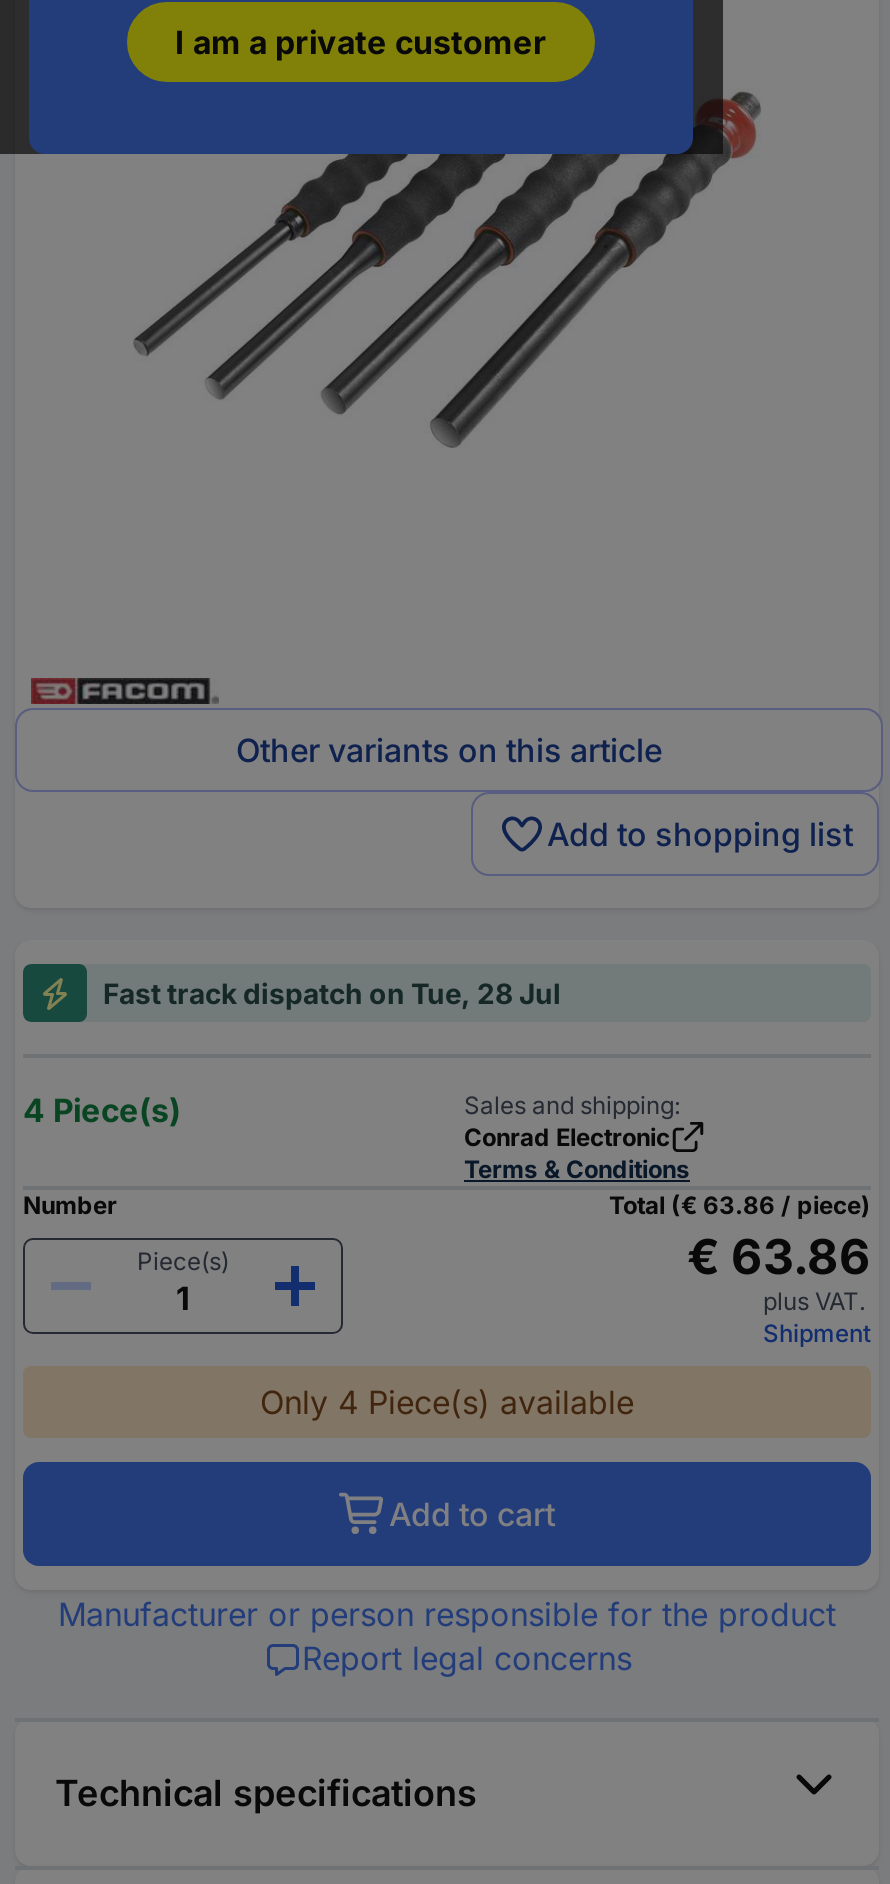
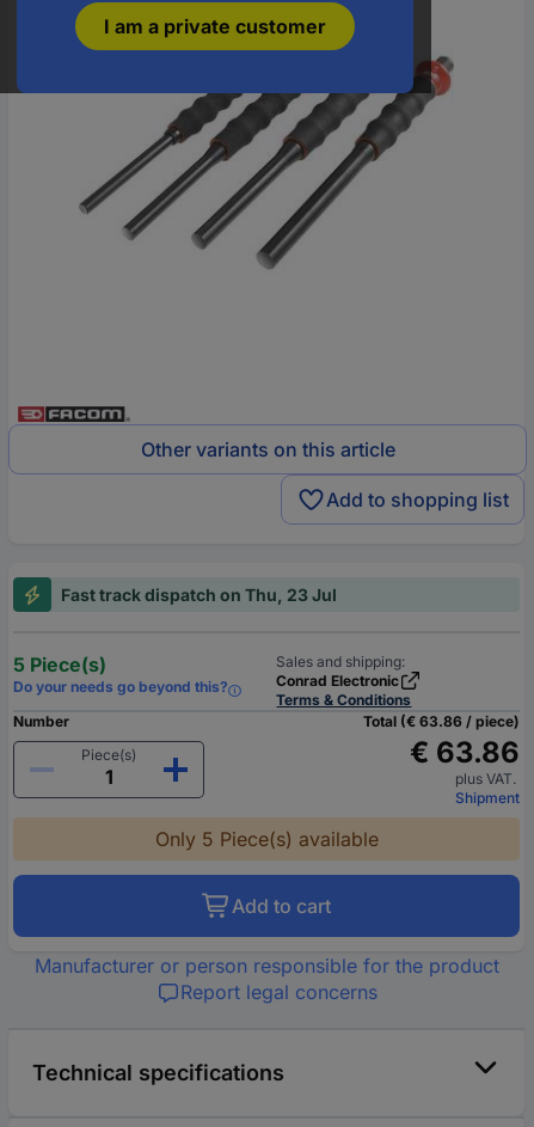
- Fast track dispatch on Tue, 28 Jul
+ Fast track dispatch on Thu, 23 Jul

- 4 Piece(s)
+ 5 Piece(s)
+ Do your needs go beyond this?

- Only 4 Piece(s) available
+ Only 5 Piece(s) available
